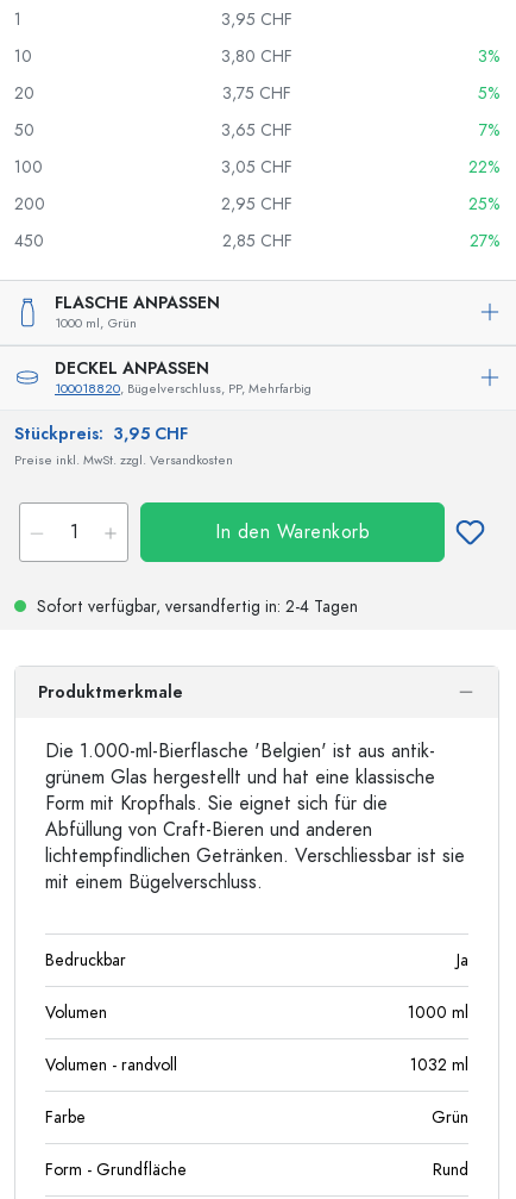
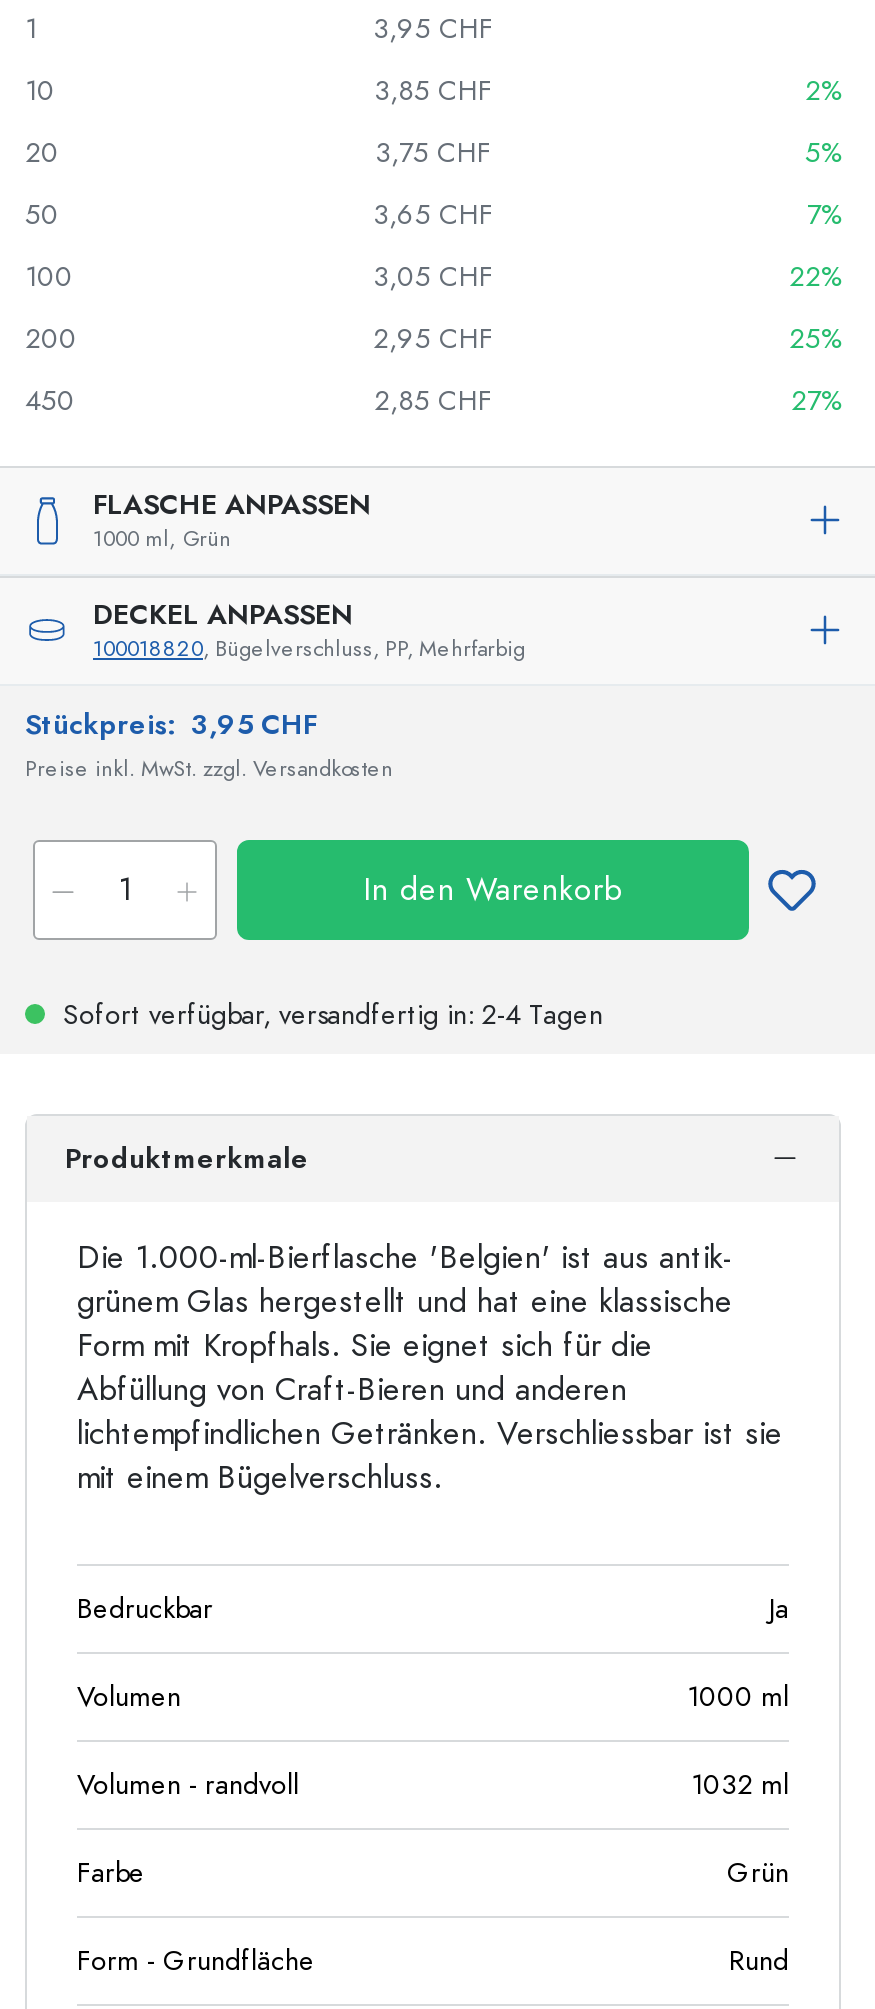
- 3,80 CHF
+ 3,85 CHF

- 3%
+ 2%
